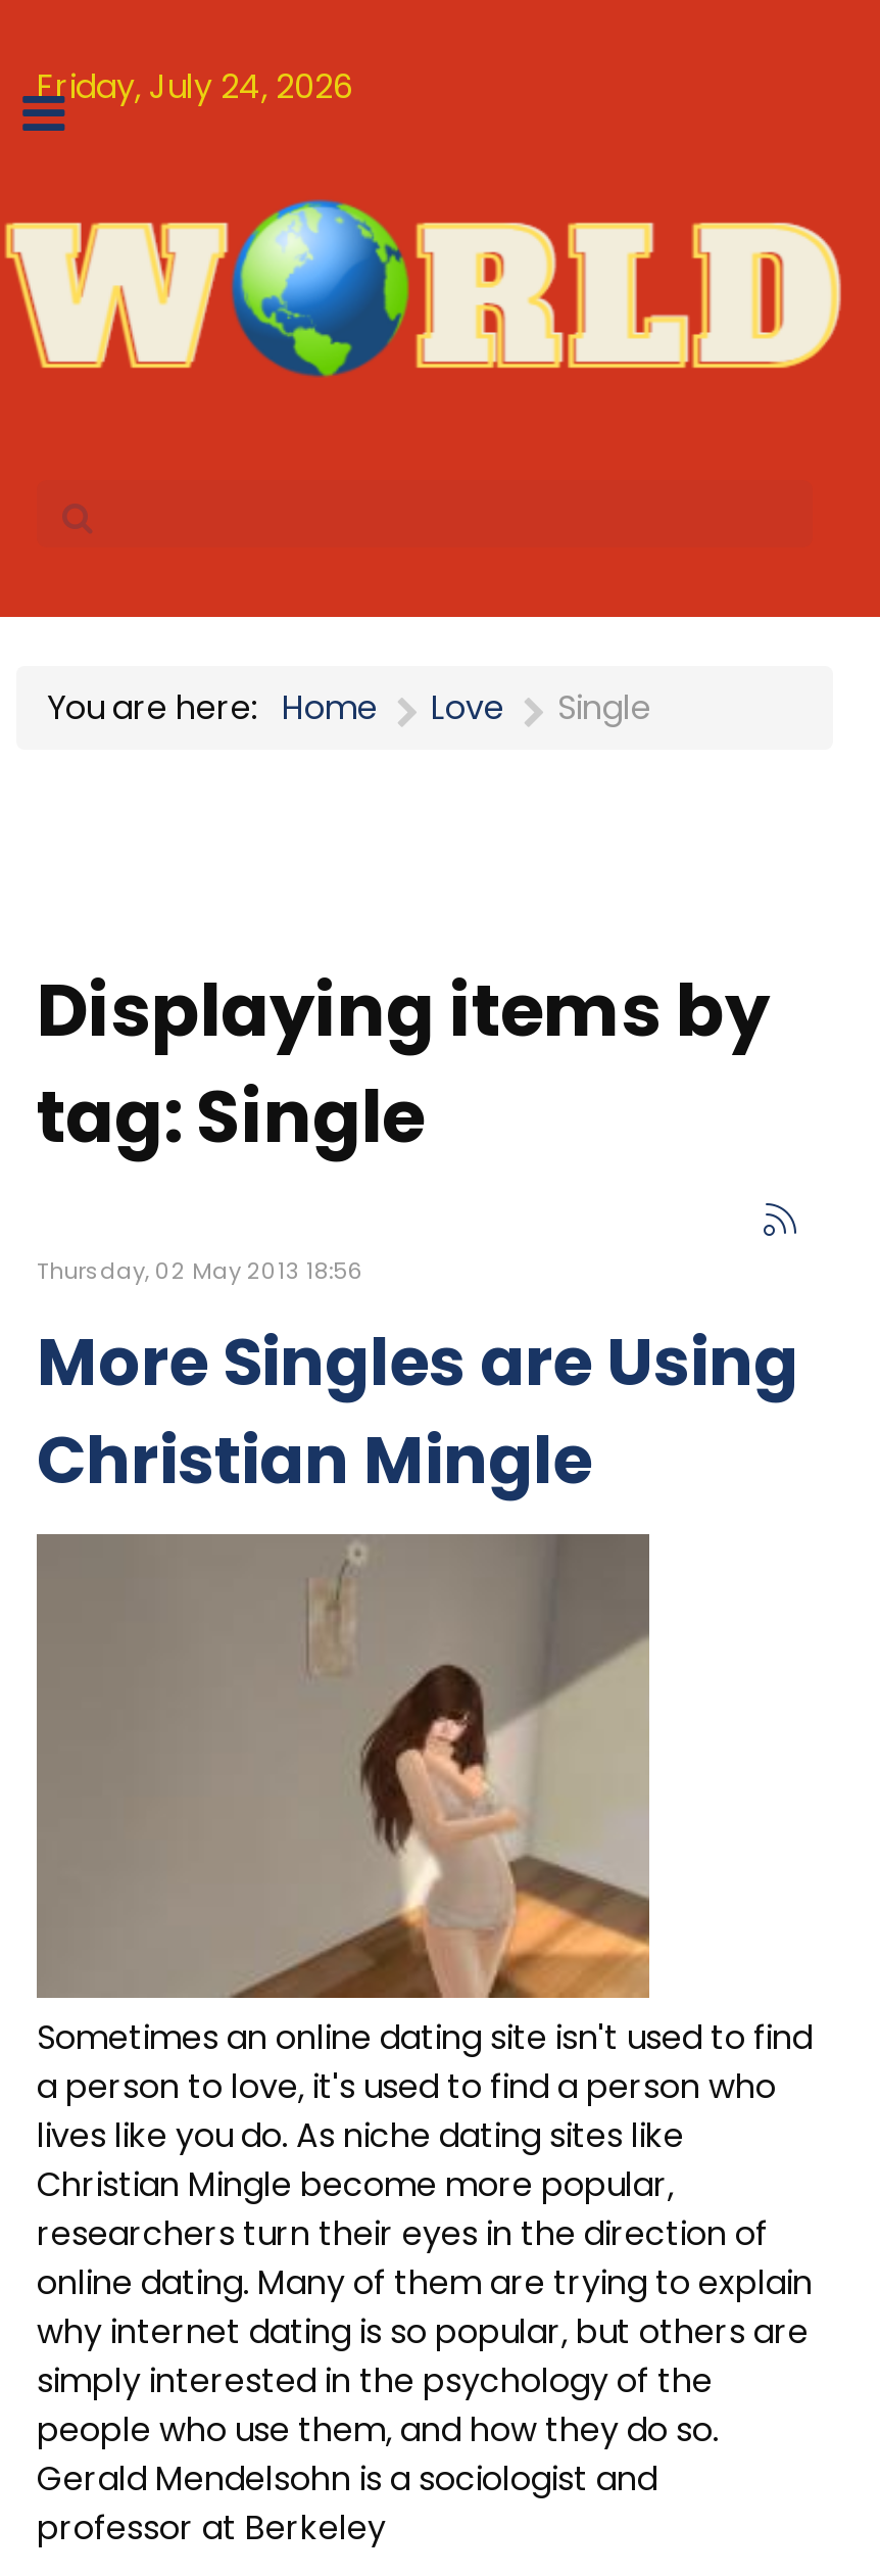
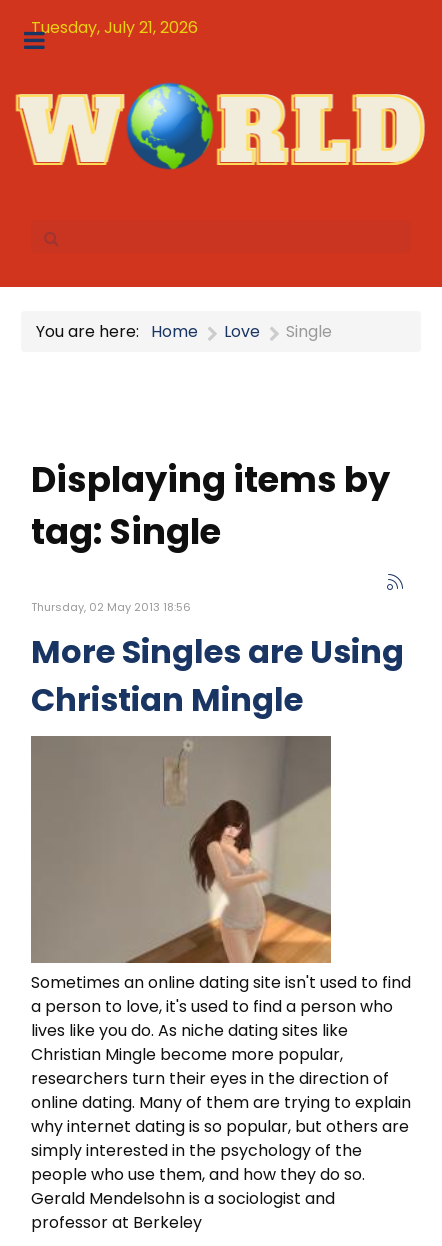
- Friday, July 24, 2026
+ Tuesday, July 21, 2026
